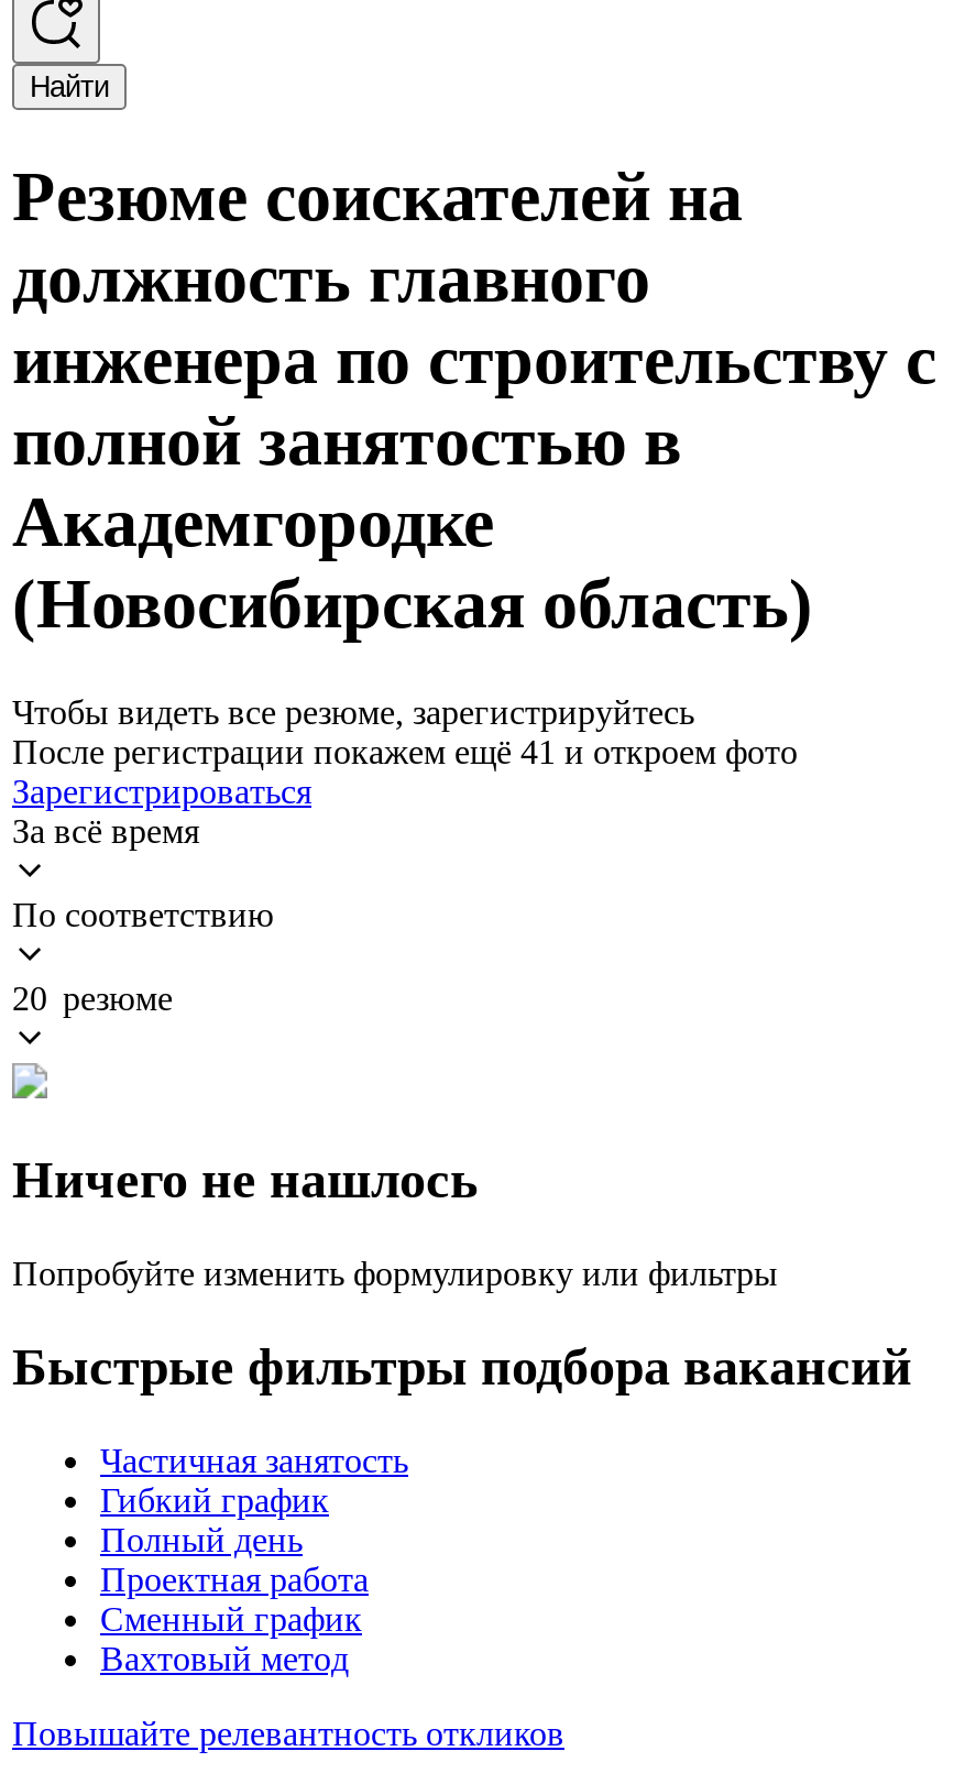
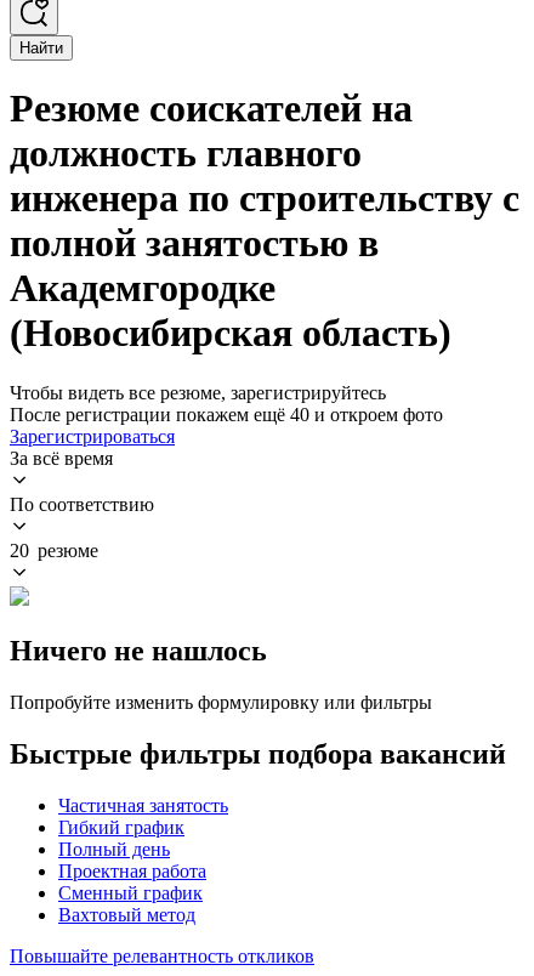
- После регистрации покажем ещё 41 и откроем фото
+ После регистрации покажем ещё 40 и откроем фото
